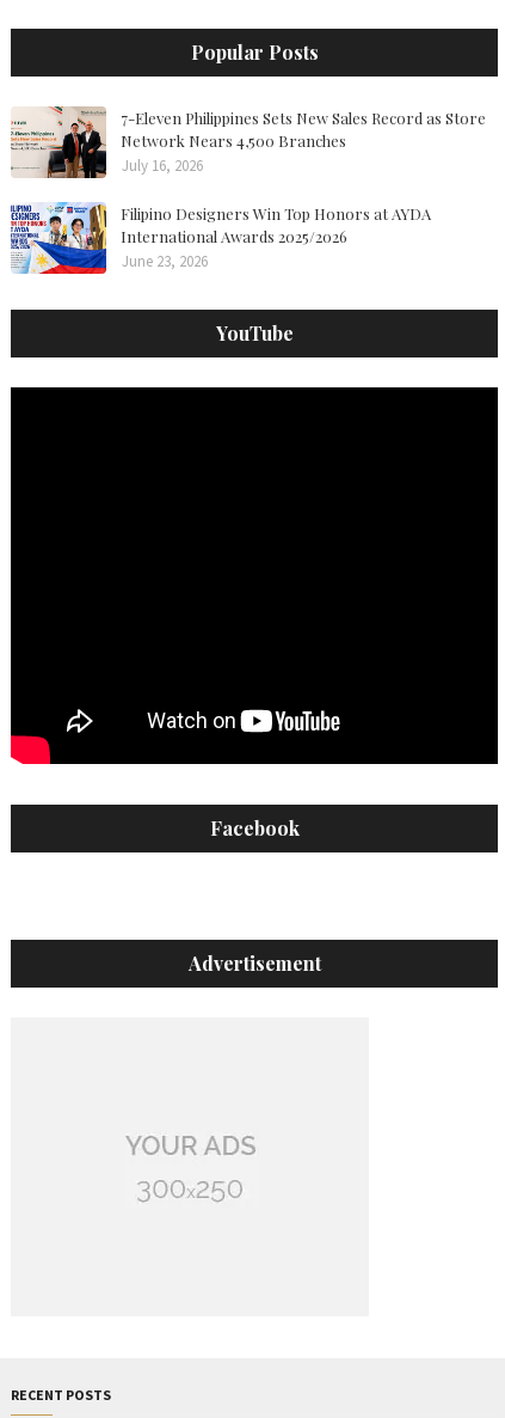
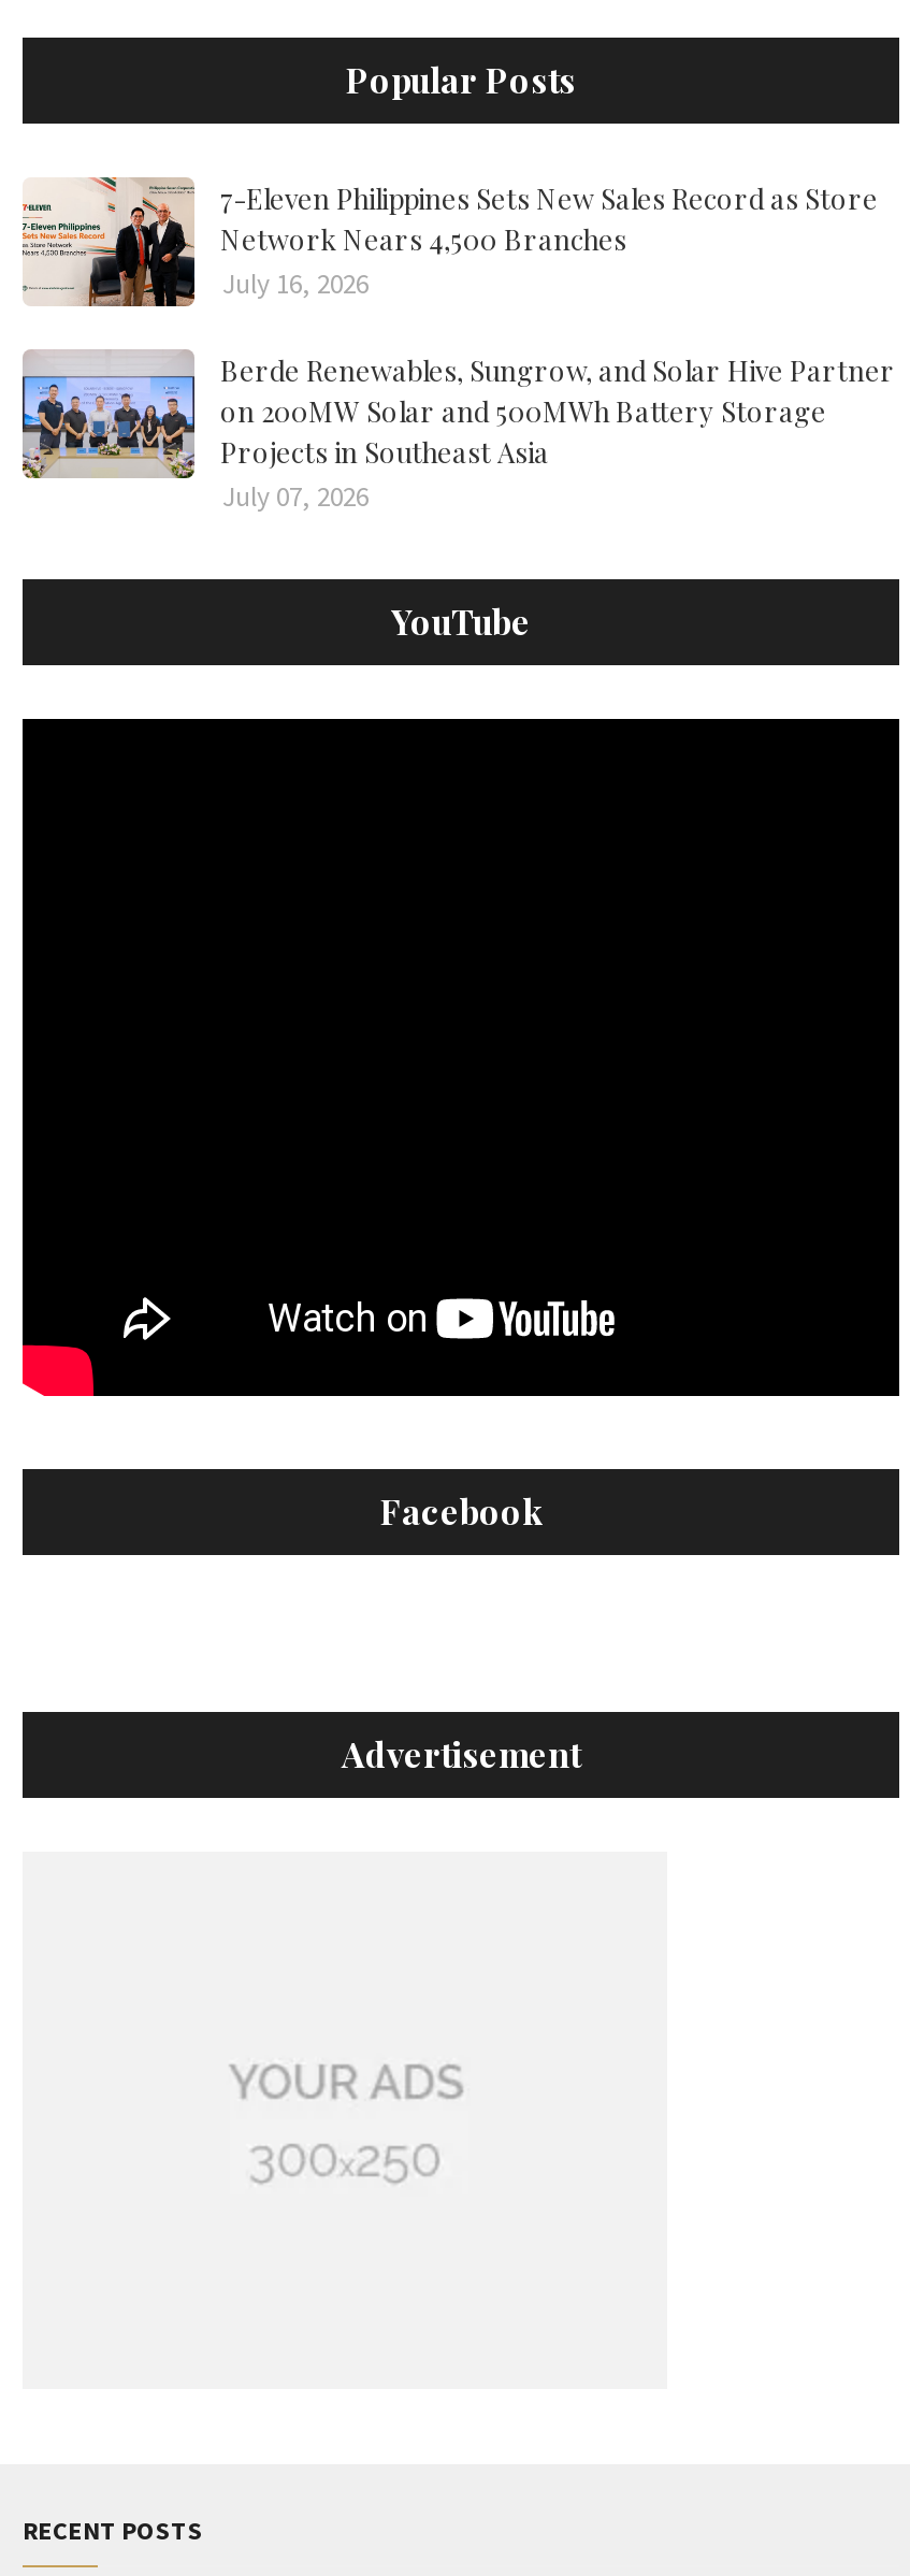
- [image]
- Filipino Designers Win Top Honors at AYDA
- International Awards 2025/2026
- June 23, 2026
+ [image]
+ Berde Renewables, Sungrow, and Solar Hive Partner
+ on 200MW Solar and 500MWh Battery Storage
+ Projects in Southeast Asia
+ July 07, 2026
